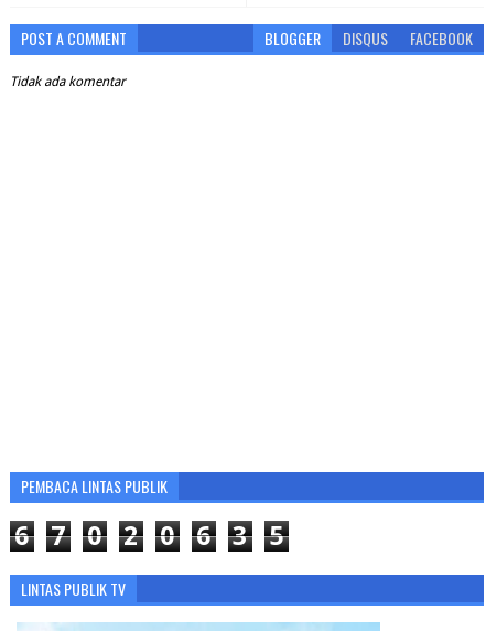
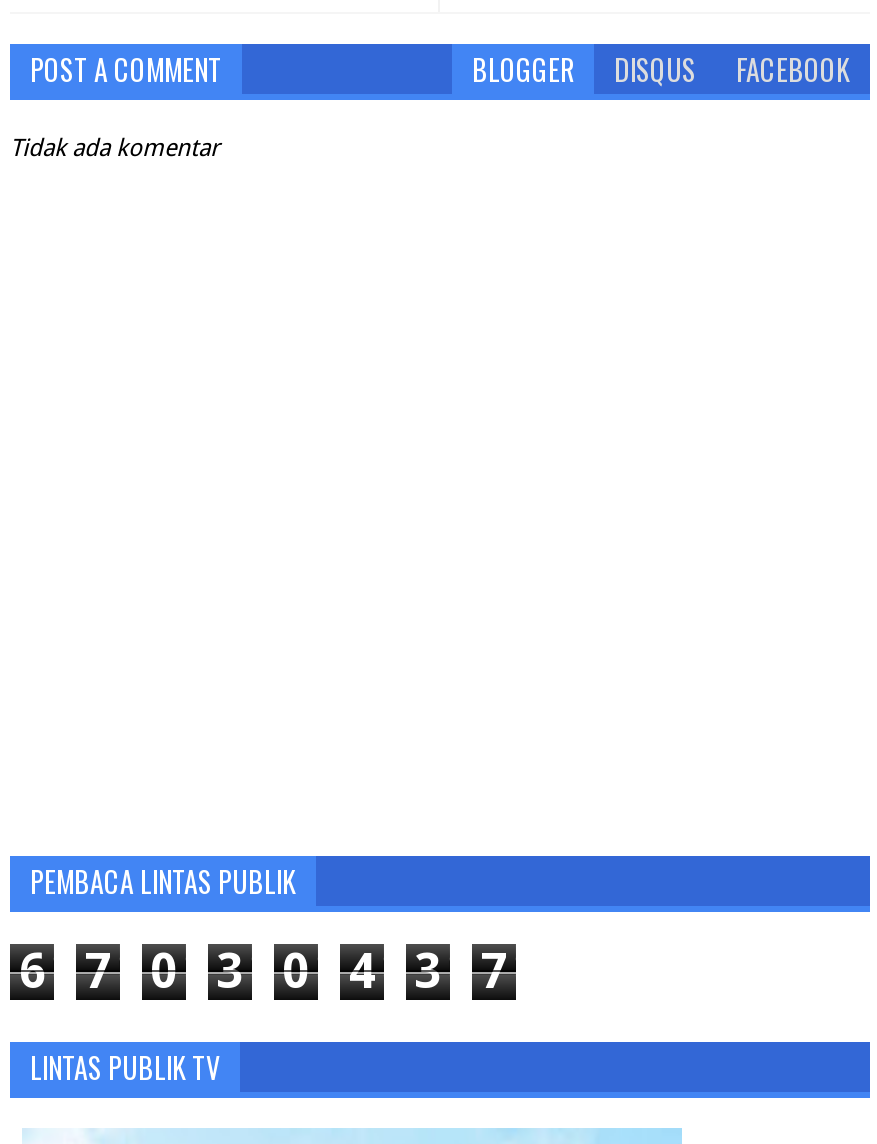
- 2
+ 3

- 6
+ 4

- 5
+ 7
